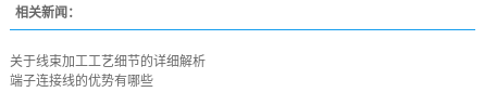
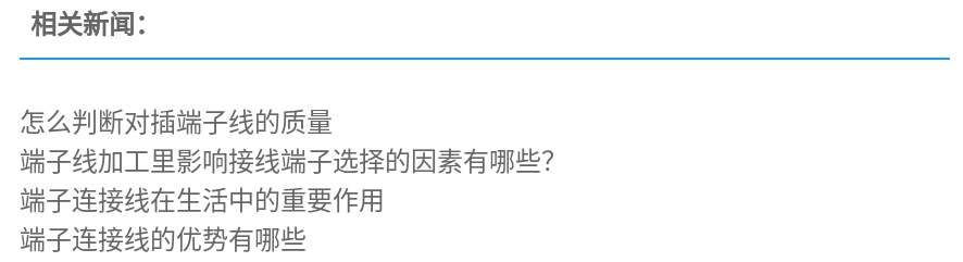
- 关于线束加工工艺细节的详细解析
+ 怎么判断对插端子线的质量
+ 端子线加工里影响接线端子选择的因素有哪些？
+ 端子连接线在生活中的重要作用
